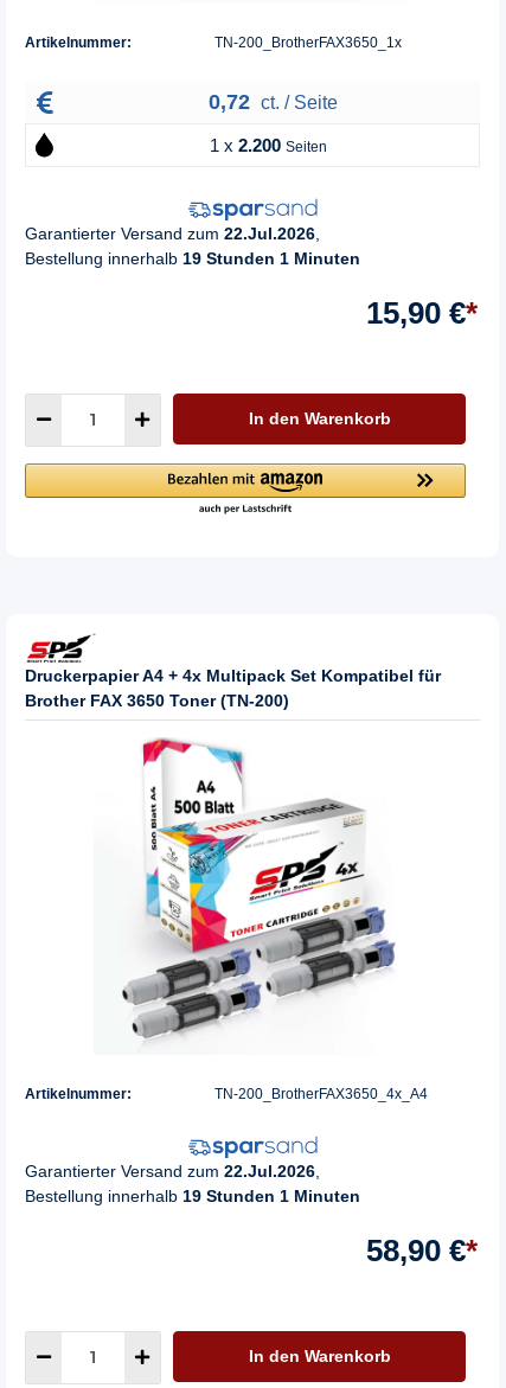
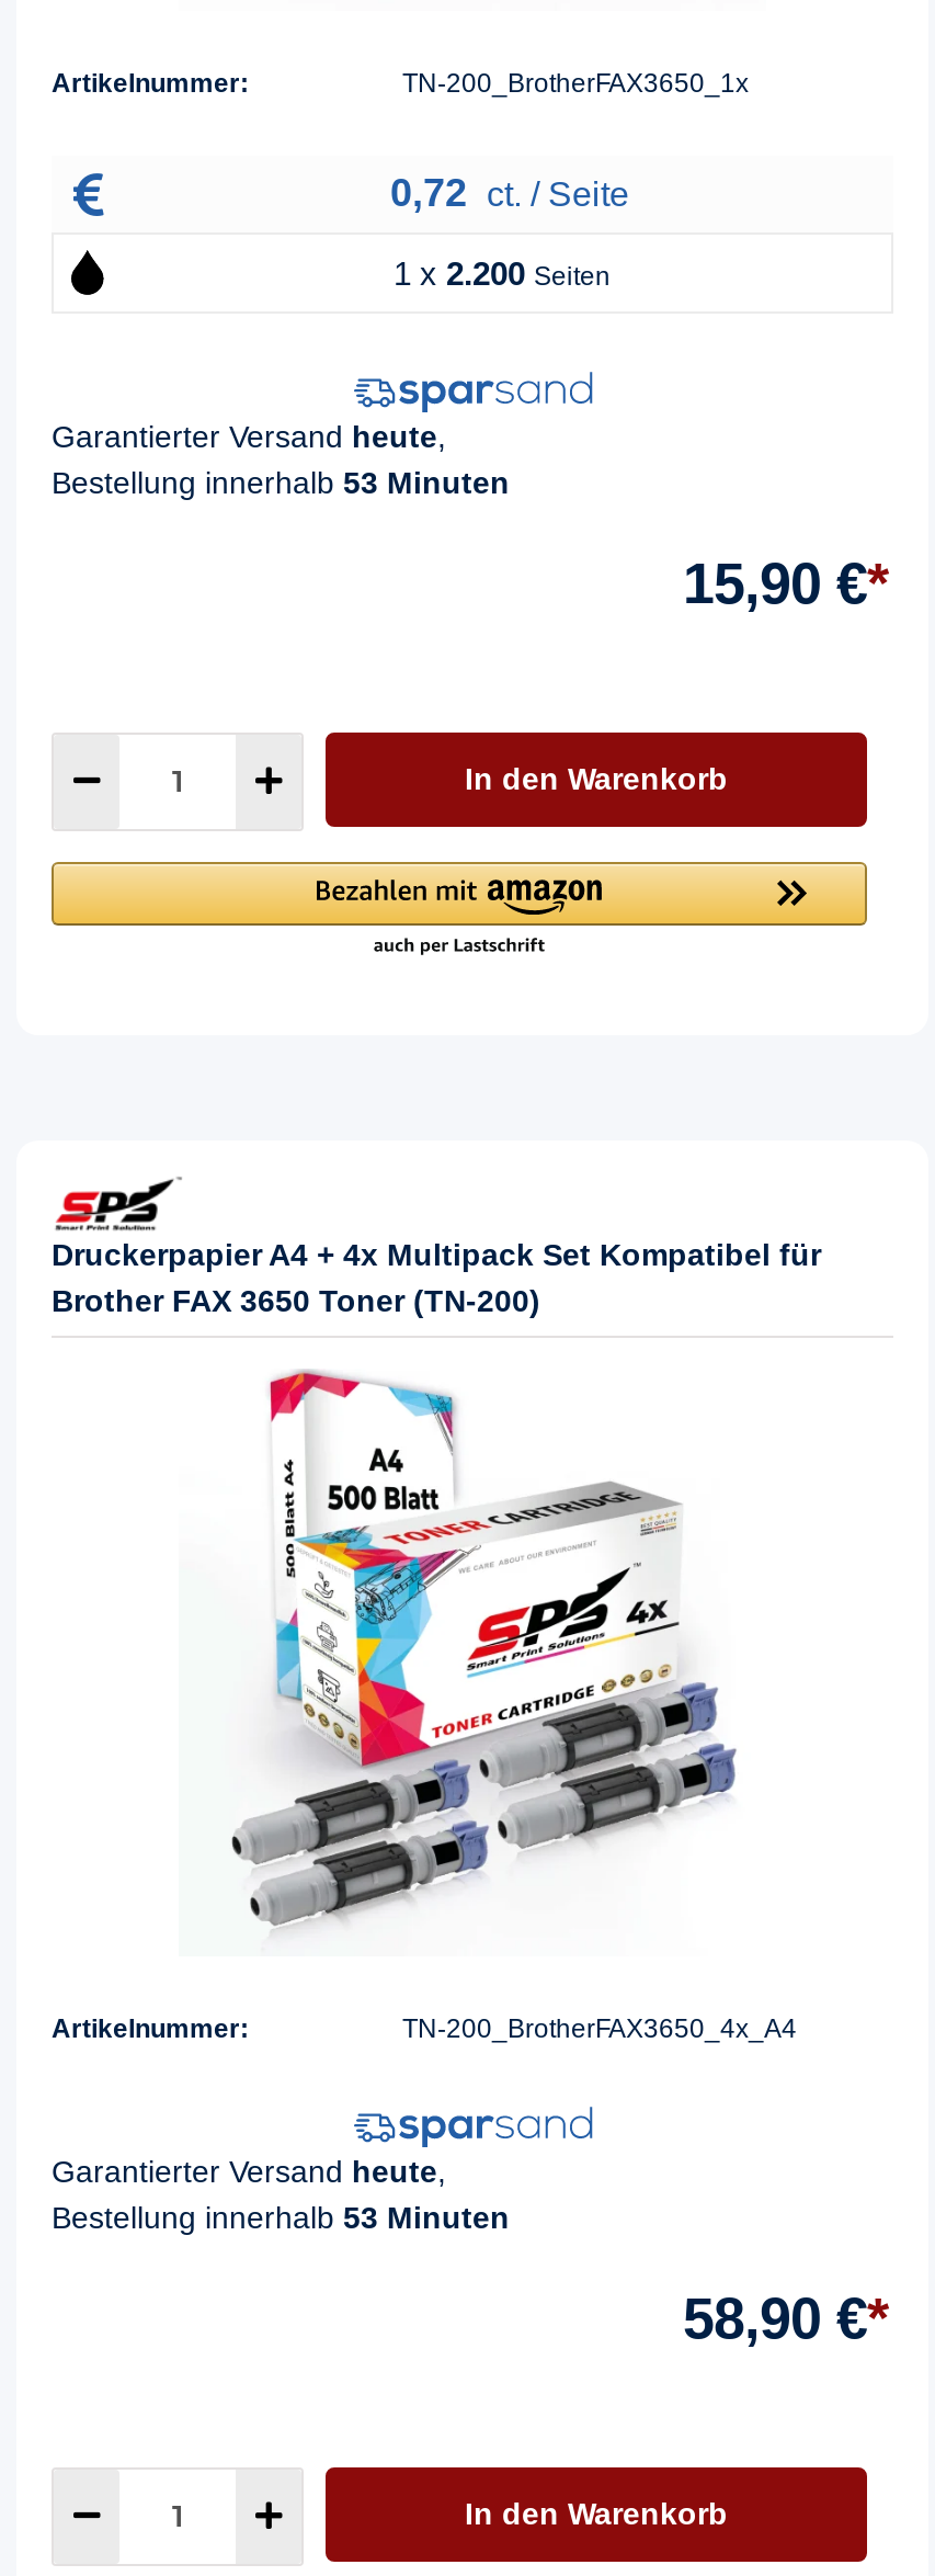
- Garantierter Versand zum 22.Jul.2026,
- Bestellung innerhalb 19 Stunden 1 Minuten
+ Garantierter Versand heute,
+ Bestellung innerhalb 53 Minuten

- Garantierter Versand zum 22.Jul.2026,
- Bestellung innerhalb 19 Stunden 1 Minuten
+ Garantierter Versand heute,
+ Bestellung innerhalb 53 Minuten
